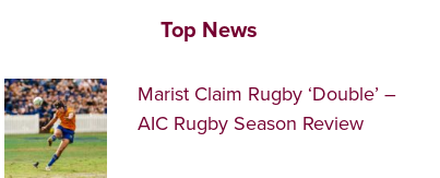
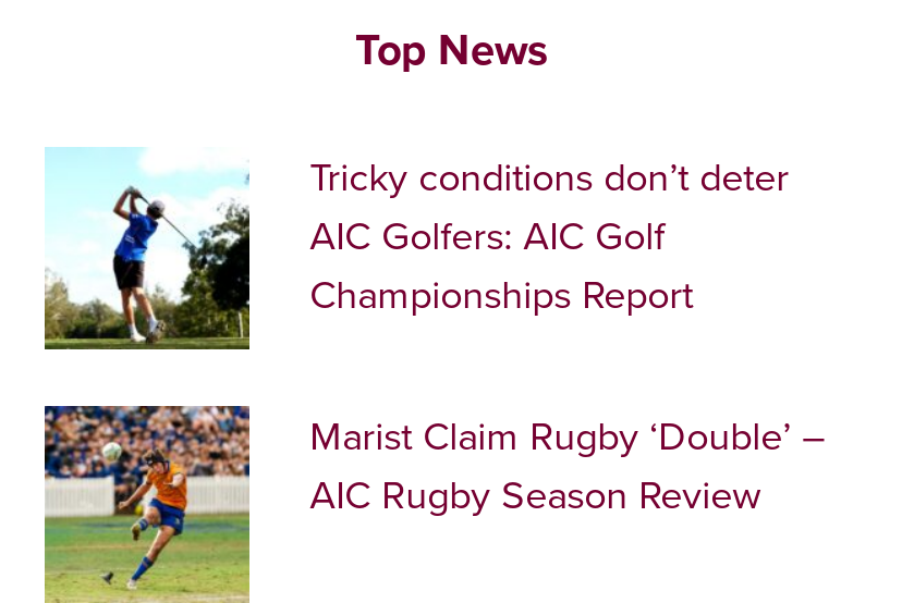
+ [image]
+ Tricky conditions don’t deter
+ AIC Golfers: AIC Golf
+ Championships Report
